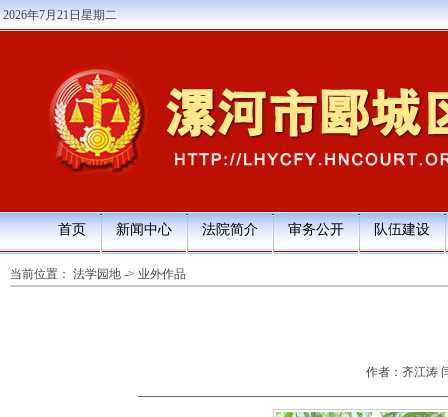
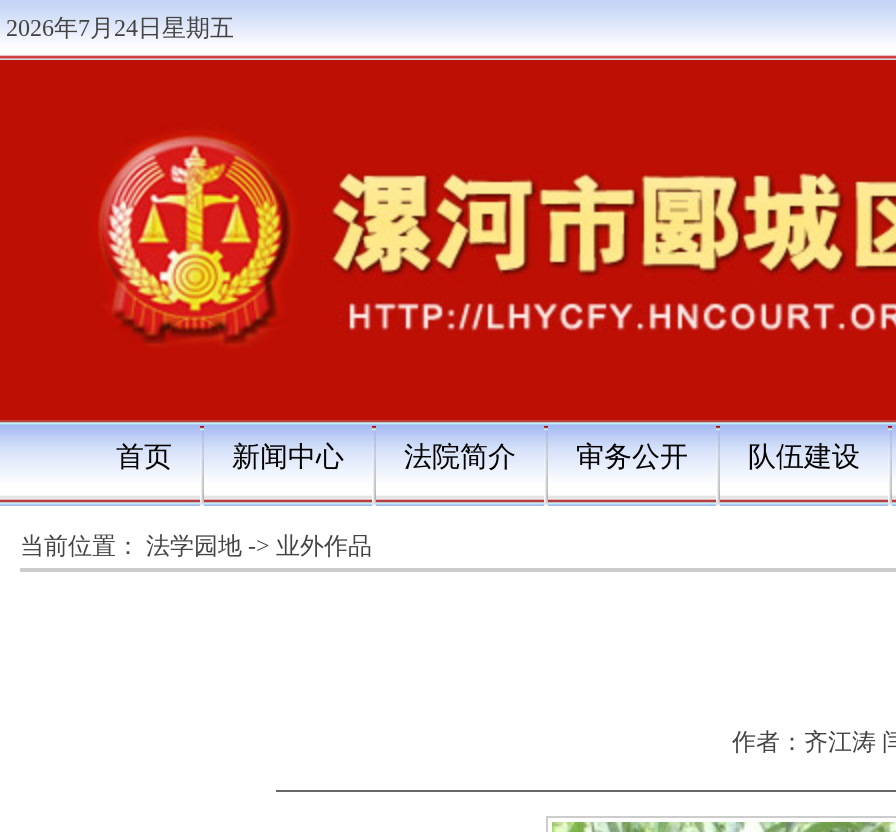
- 2026年7月21日星期二
+ 2026年7月24日星期五
